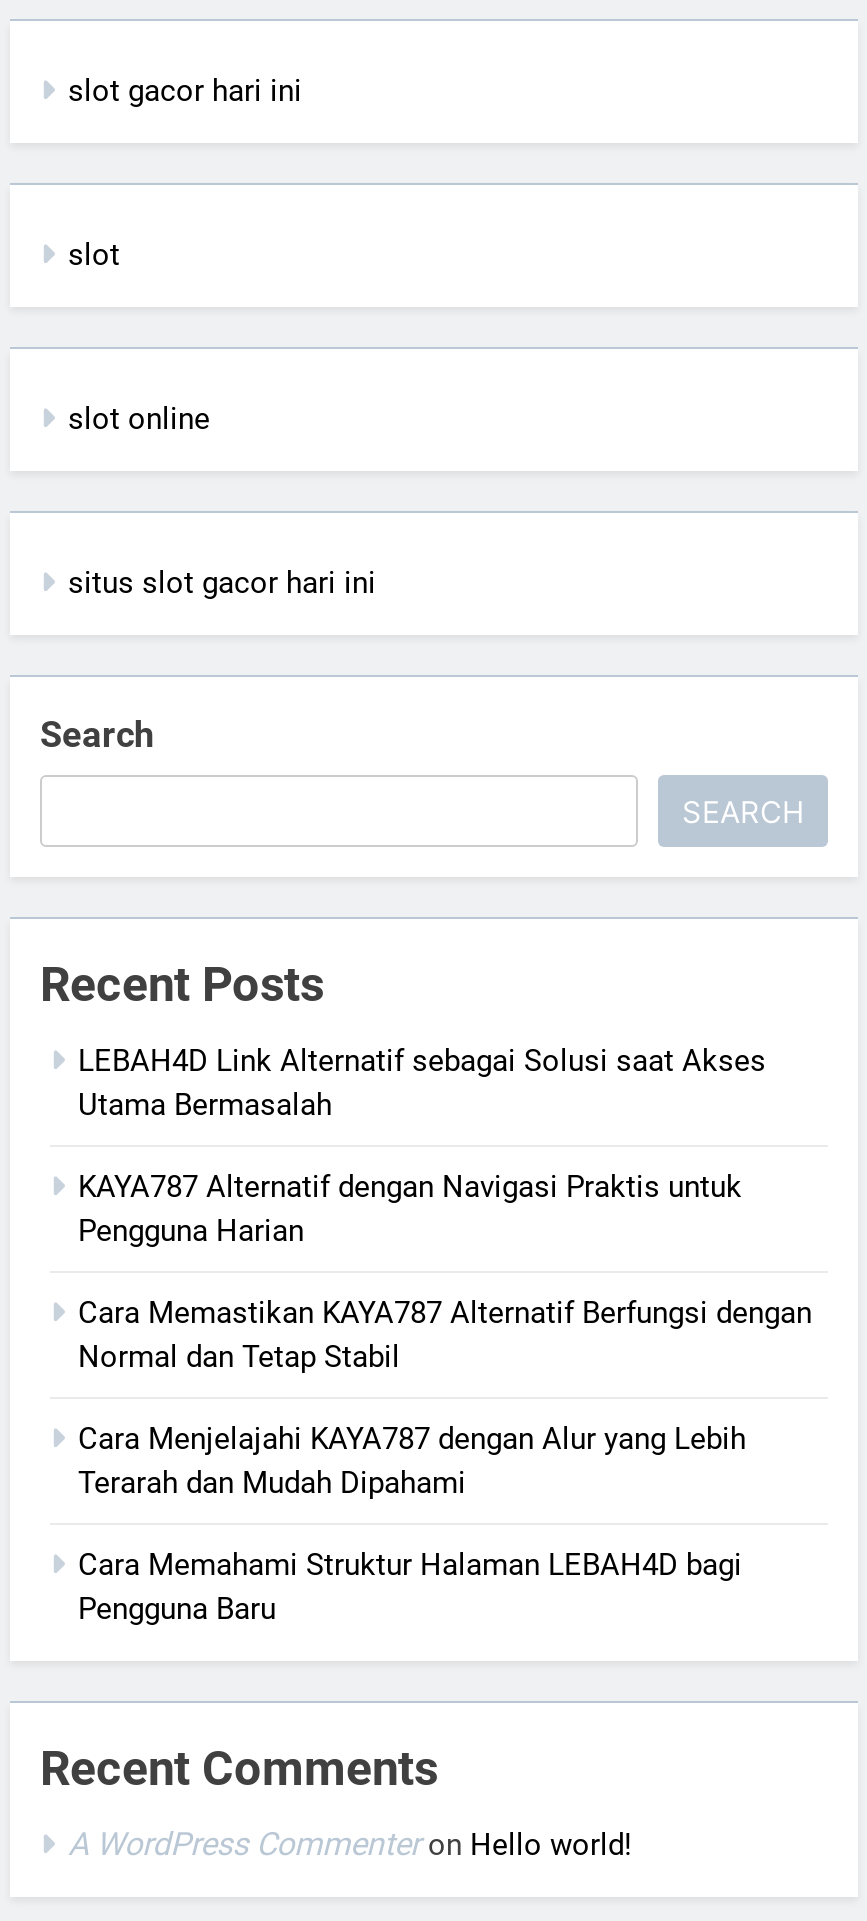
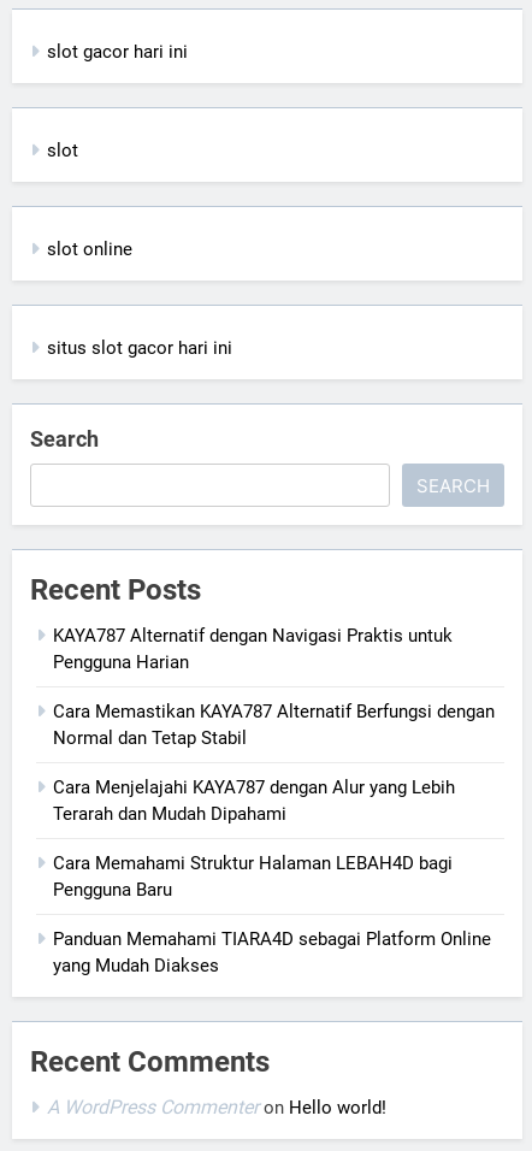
- LEBAH4D Link Alternatif sebagai Solusi saat Akses
- Utama Bermasalah

moved up: KAYA787 Alternatif dengan Navigasi Praktis untuk | Pengguna Harian | Cara Memastikan KAYA787 Alternatif Berfungsi dengan | Normal dan Tetap Stabil | Cara Menjelajahi KAYA787 dengan Alur yang Lebih | Terarah dan Mudah Dipahami | Cara Memahami Struktur Halaman LEBAH4D bagi | Pengguna Baru

+ Panduan Memahami TIARA4D sebagai Platform Online
+ yang Mudah Diakses
